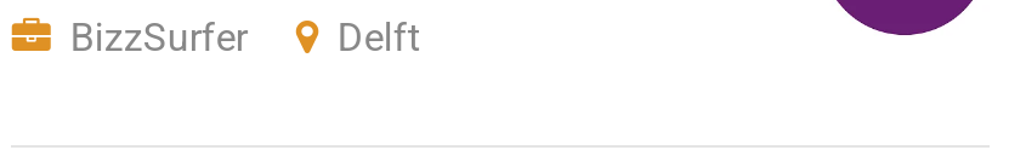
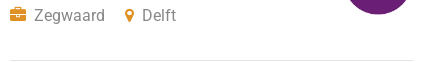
- BizzSurfer
+ Zegwaard
